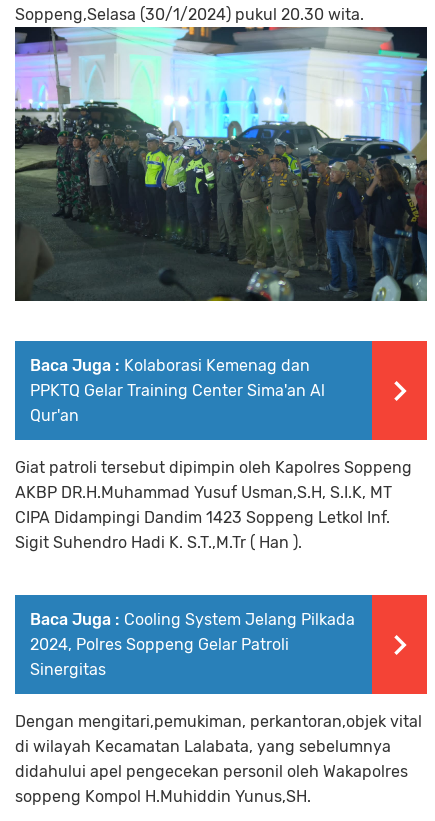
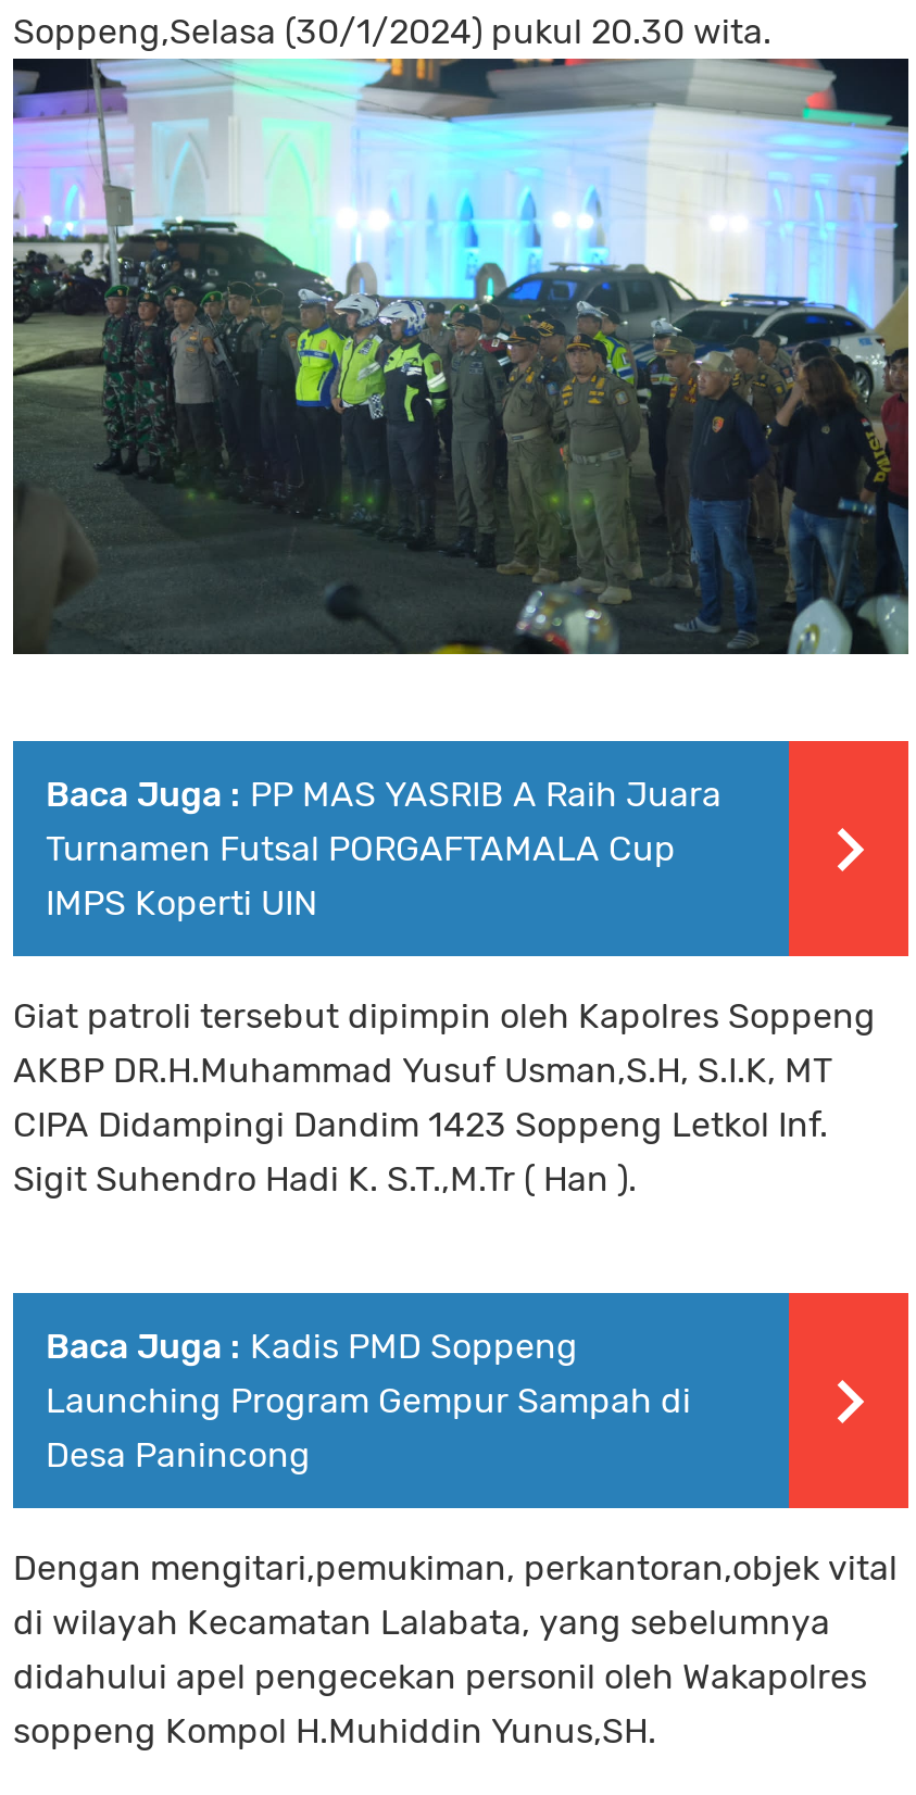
- Baca Juga : Kolaborasi Kemenag dan
- PPKTQ Gelar Training Center Sima'an Al
- Qur'an
+ Baca Juga : PP MAS YASRIB A Raih Juara
+ Turnamen Futsal PORGAFTAMALA Cup
+ IMPS Koperti UIN

- Baca Juga : Cooling System Jelang Pilkada
- 2024, Polres Soppeng Gelar Patroli
- Sinergitas
+ Baca Juga : Kadis PMD Soppeng
+ Launching Program Gempur Sampah di
+ Desa Panincong
